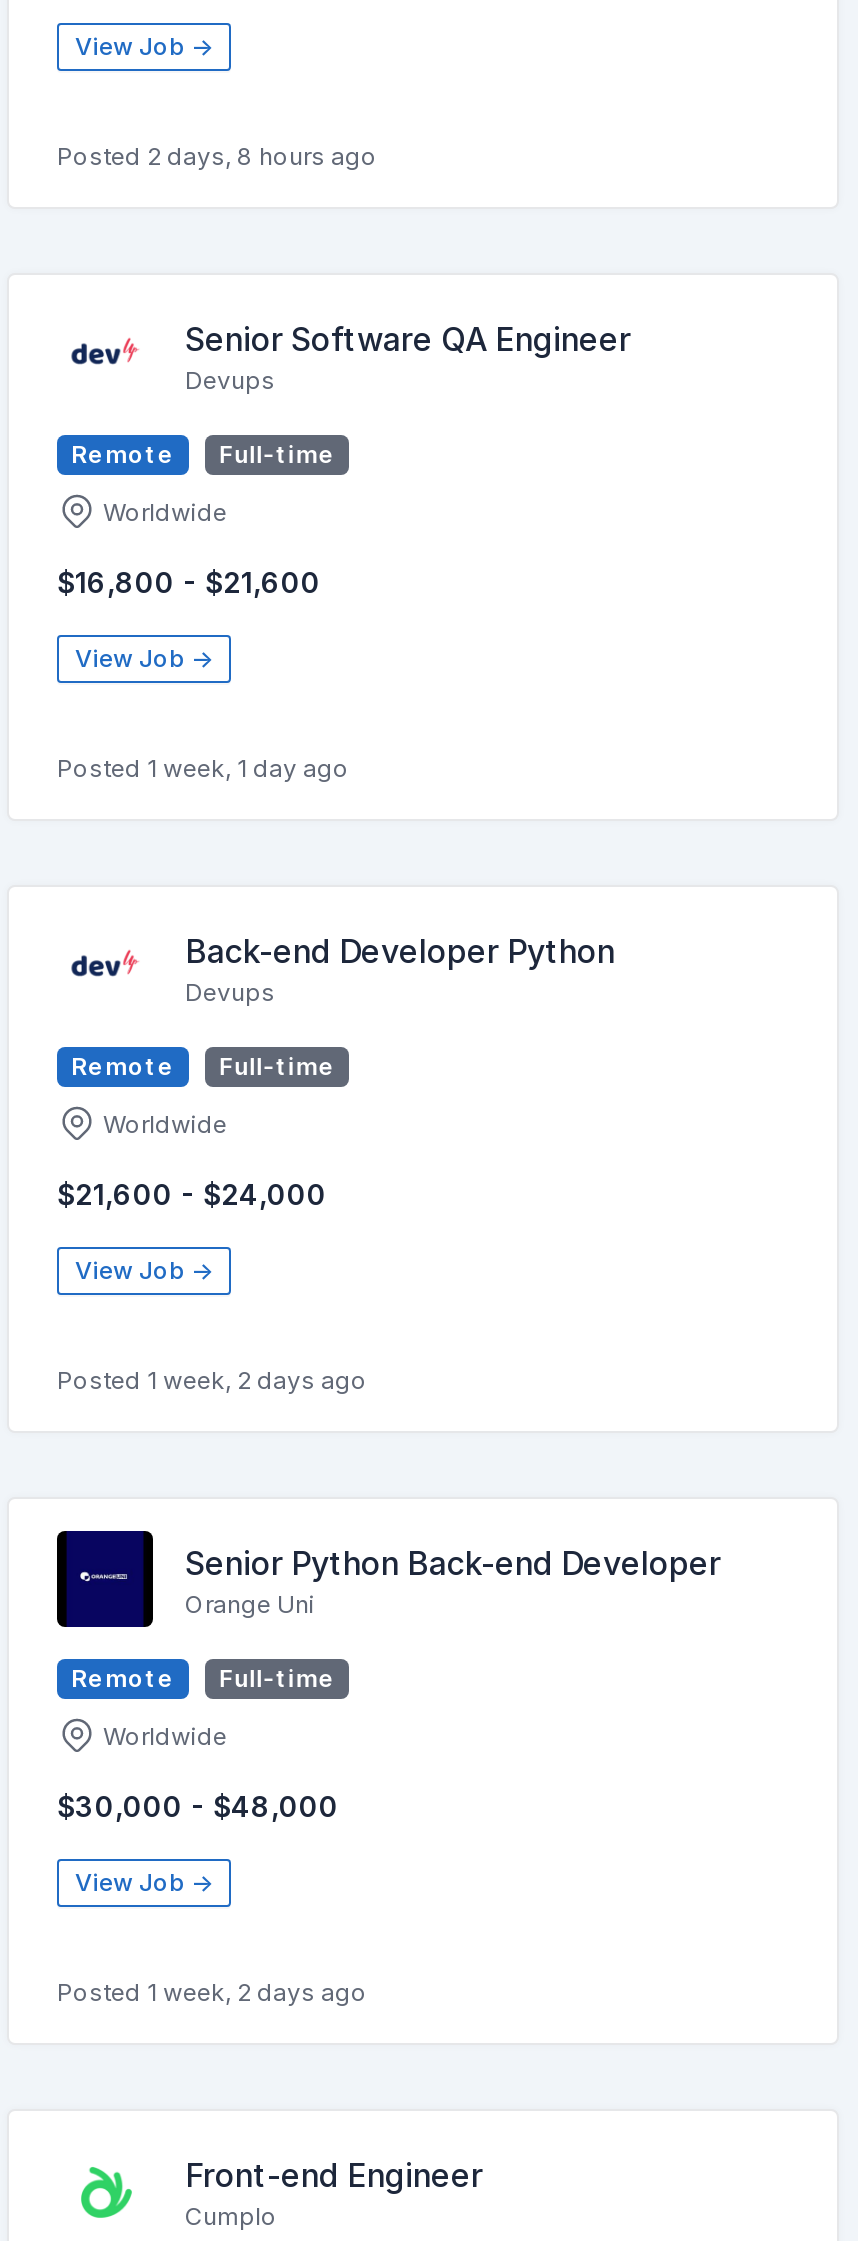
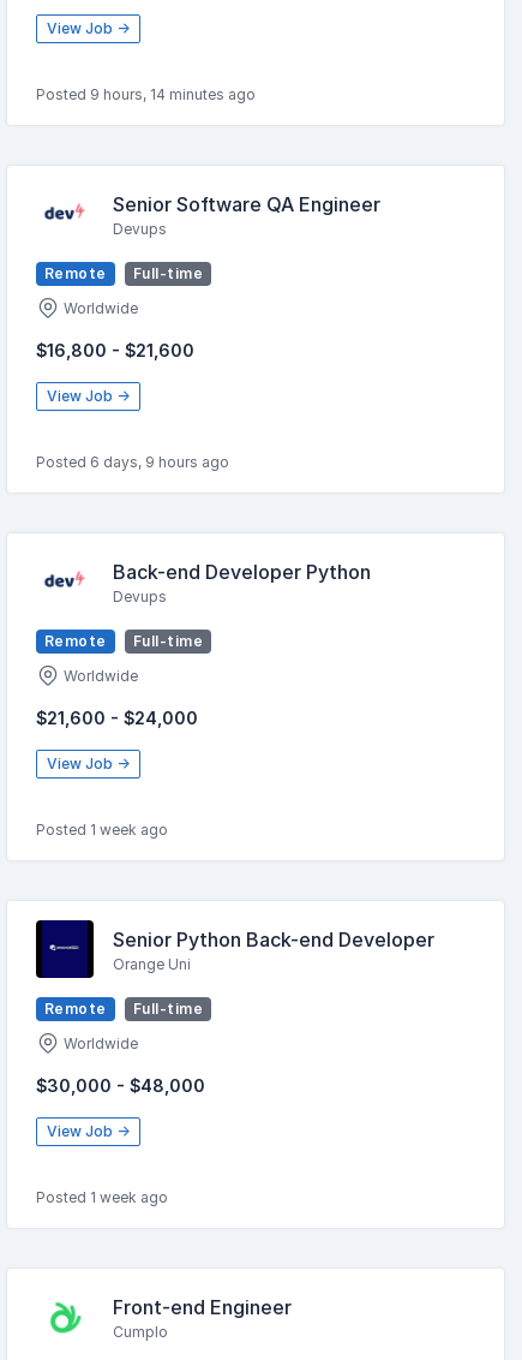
- Posted 2 days, 8 hours ago
+ Posted 9 hours, 14 minutes ago

- Posted 1 week, 1 day ago
+ Posted 6 days, 9 hours ago

- Posted 1 week, 2 days ago
+ Posted 1 week ago

- Posted 1 week, 2 days ago
+ Posted 1 week ago
